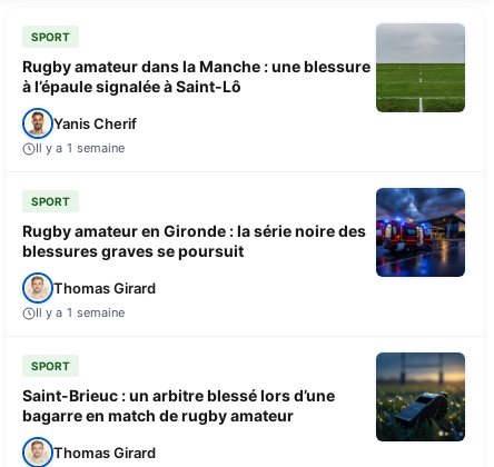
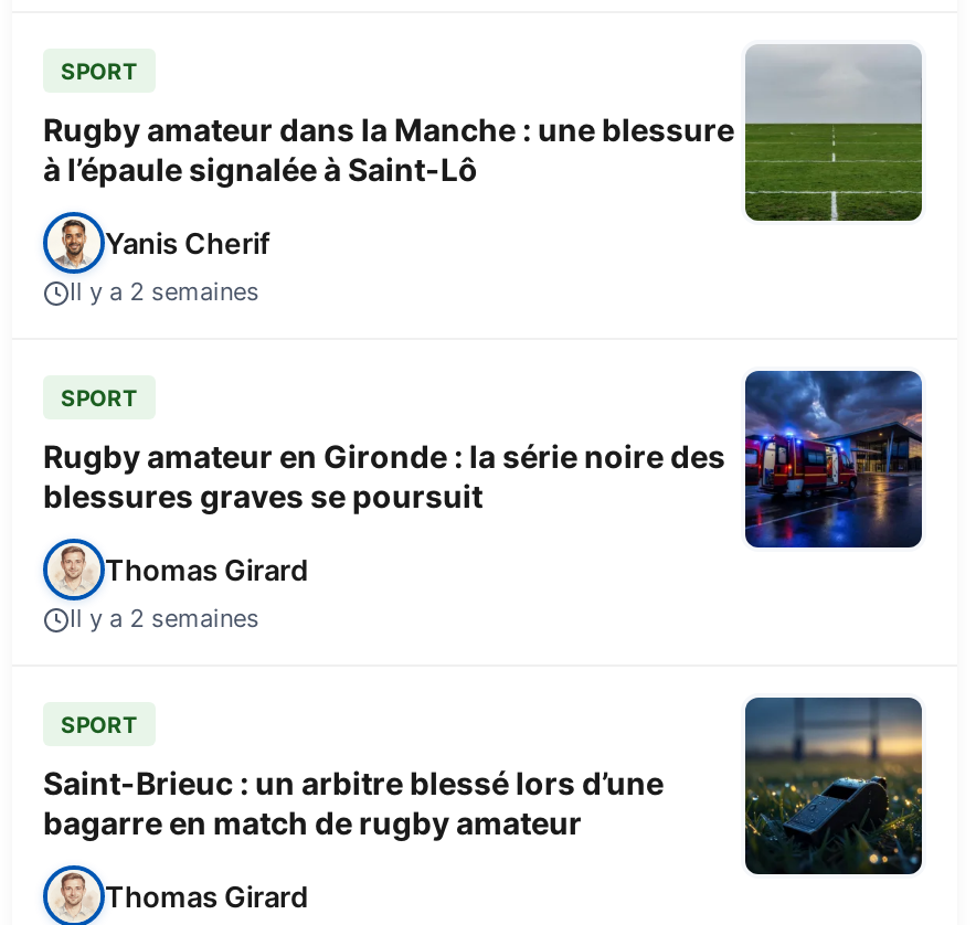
- Il y a 1 semaine
+ Il y a 2 semaines

- Il y a 1 semaine
+ Il y a 2 semaines
